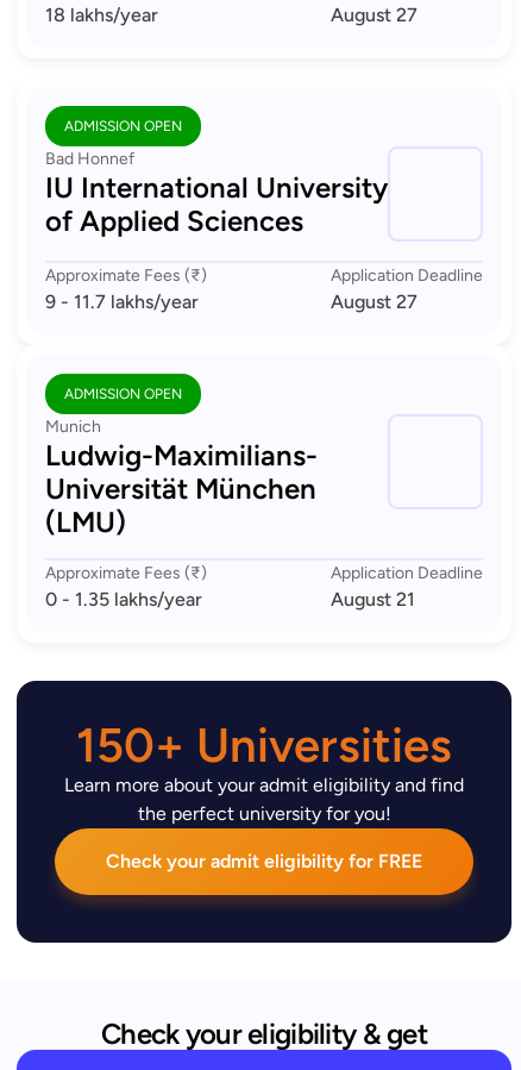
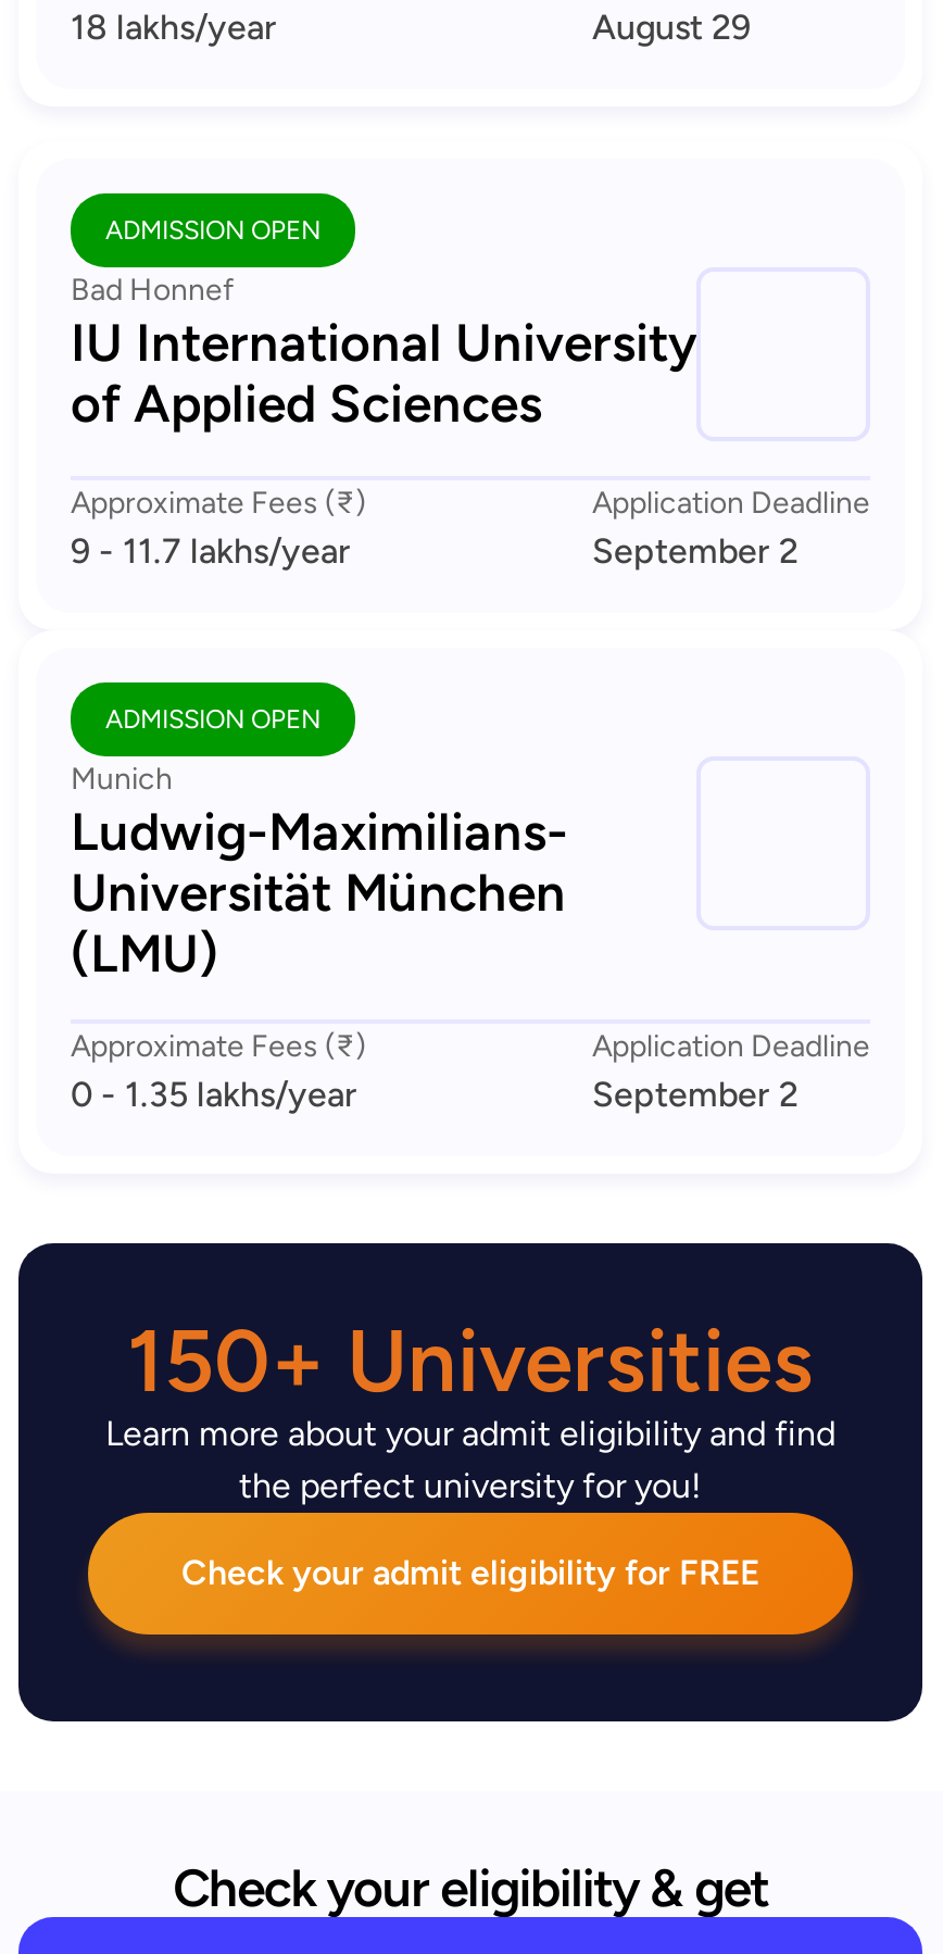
- August 27
+ August 29

- August 27
+ September 2

- August 21
+ September 2
